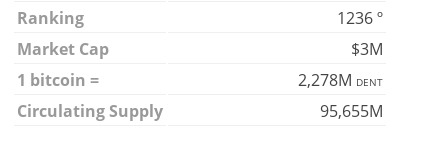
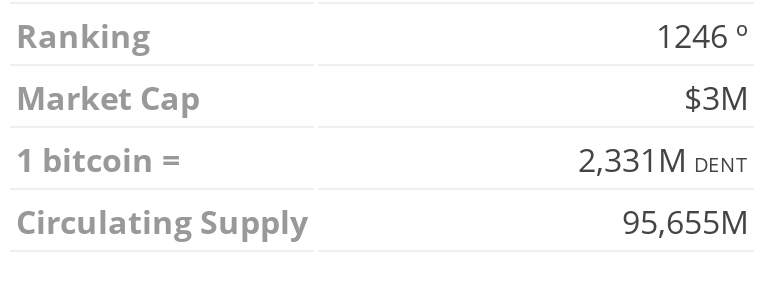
- 1236 º
+ 1246 º

- 2,278M DENT
+ 2,331M DENT
